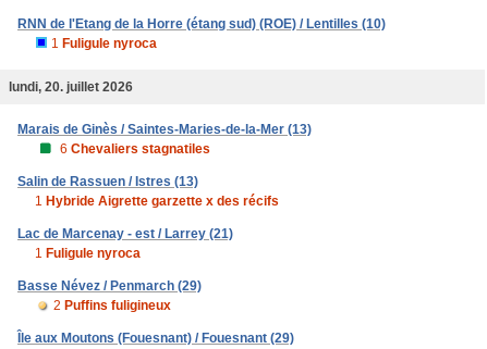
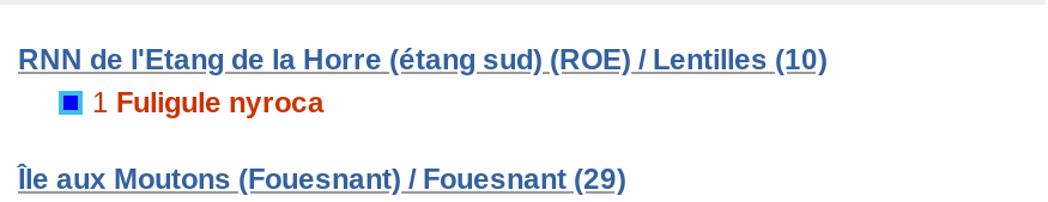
- lundi, 20. juillet 2026
- Marais de Ginès / Saintes-Maries-de-la-Mer (13)
- 6 Chevaliers stagnatiles
- Salin de Rassuen / Istres (13)
- 1 Hybride Aigrette garzette x des récifs
- Lac de Marcenay - est / Larrey (21)
- 1 Fuligule nyroca
- Basse Névez / Penmarch (29)
- 2 Puffins fuligineux
